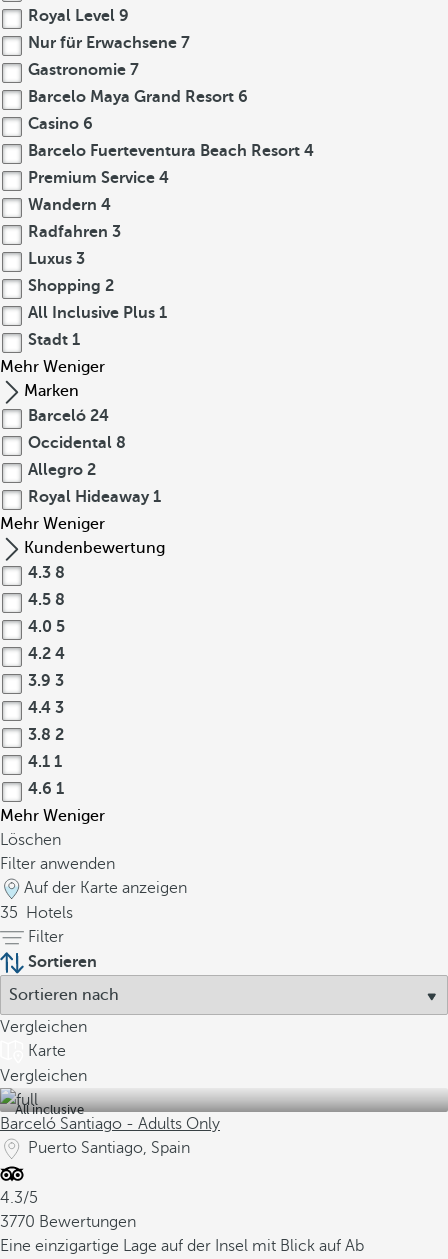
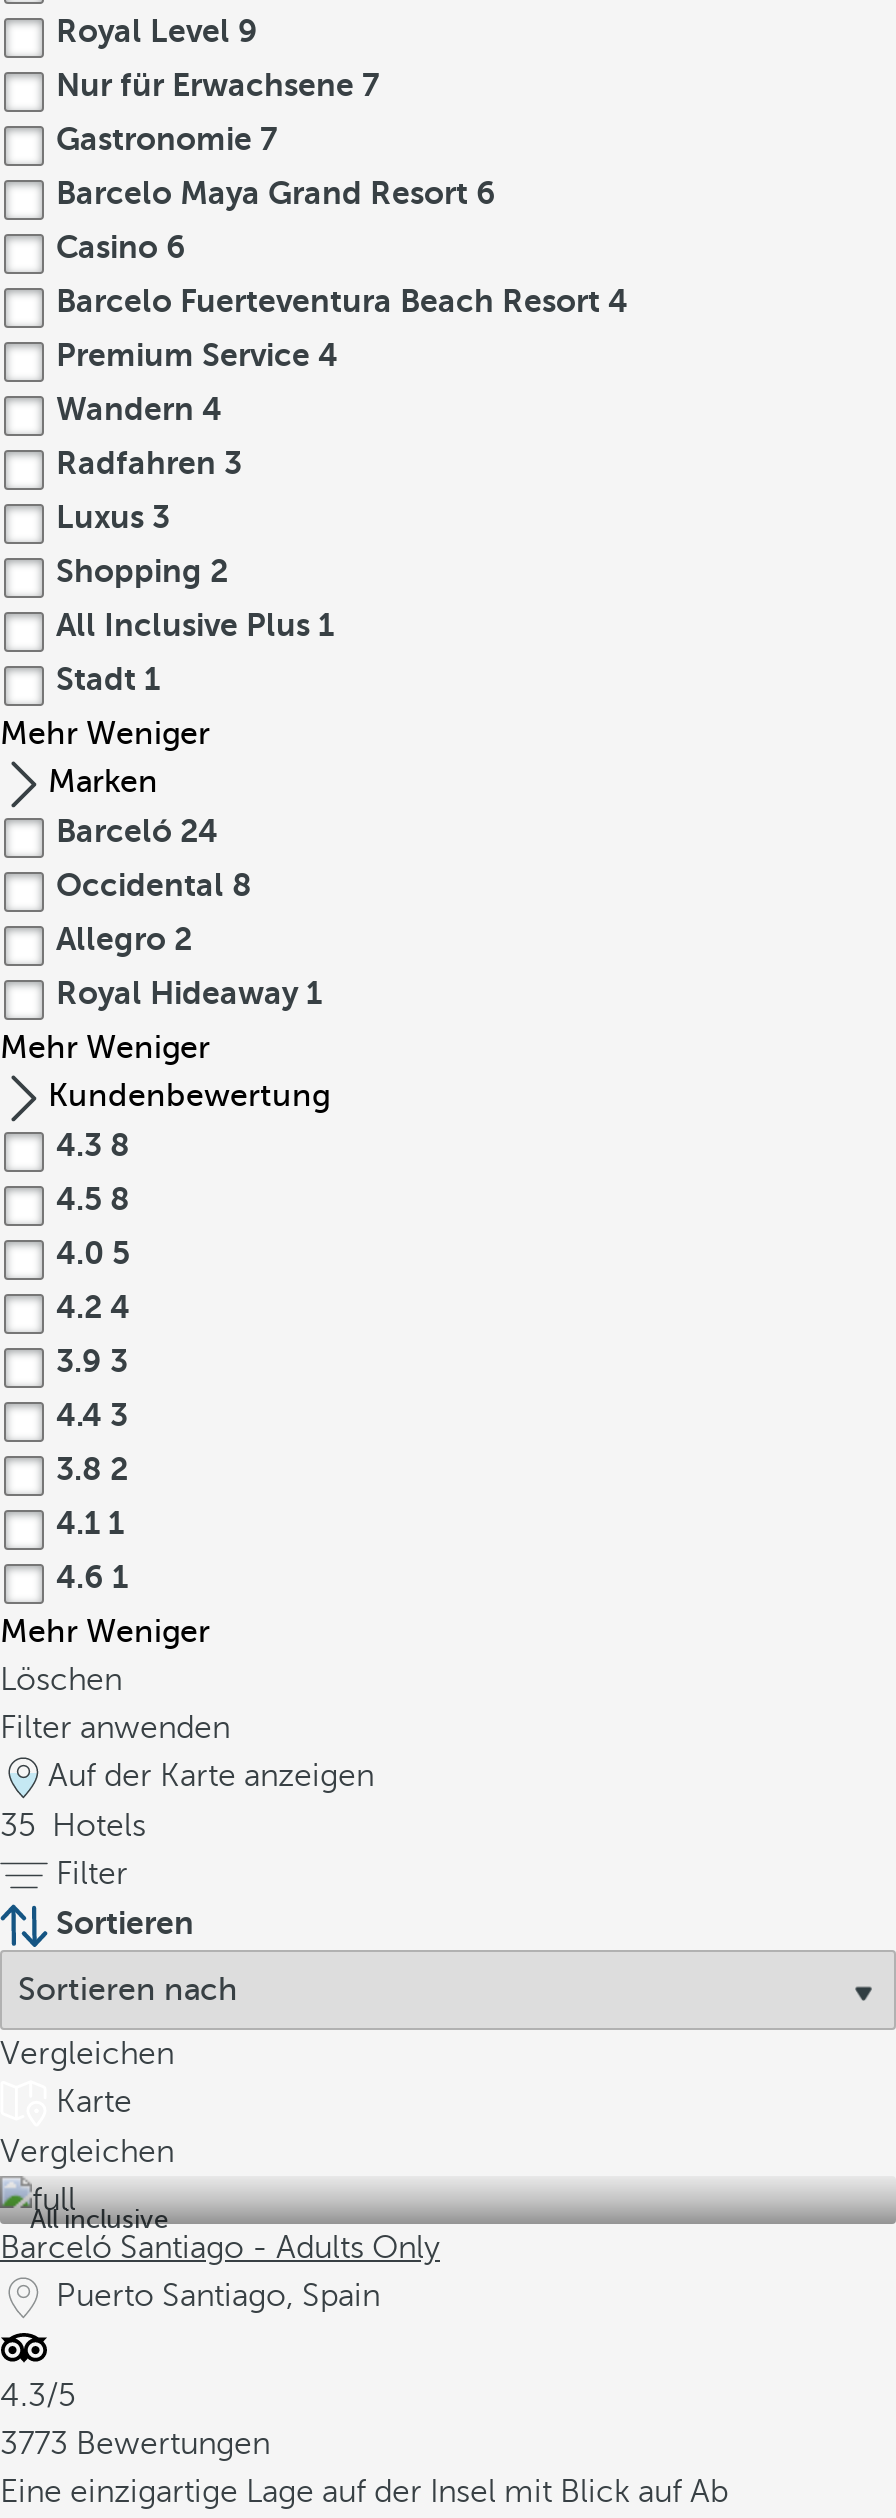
- 3770 Bewertungen
+ 3773 Bewertungen
